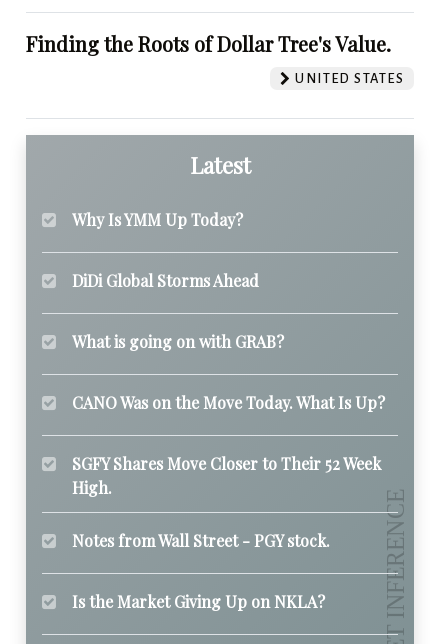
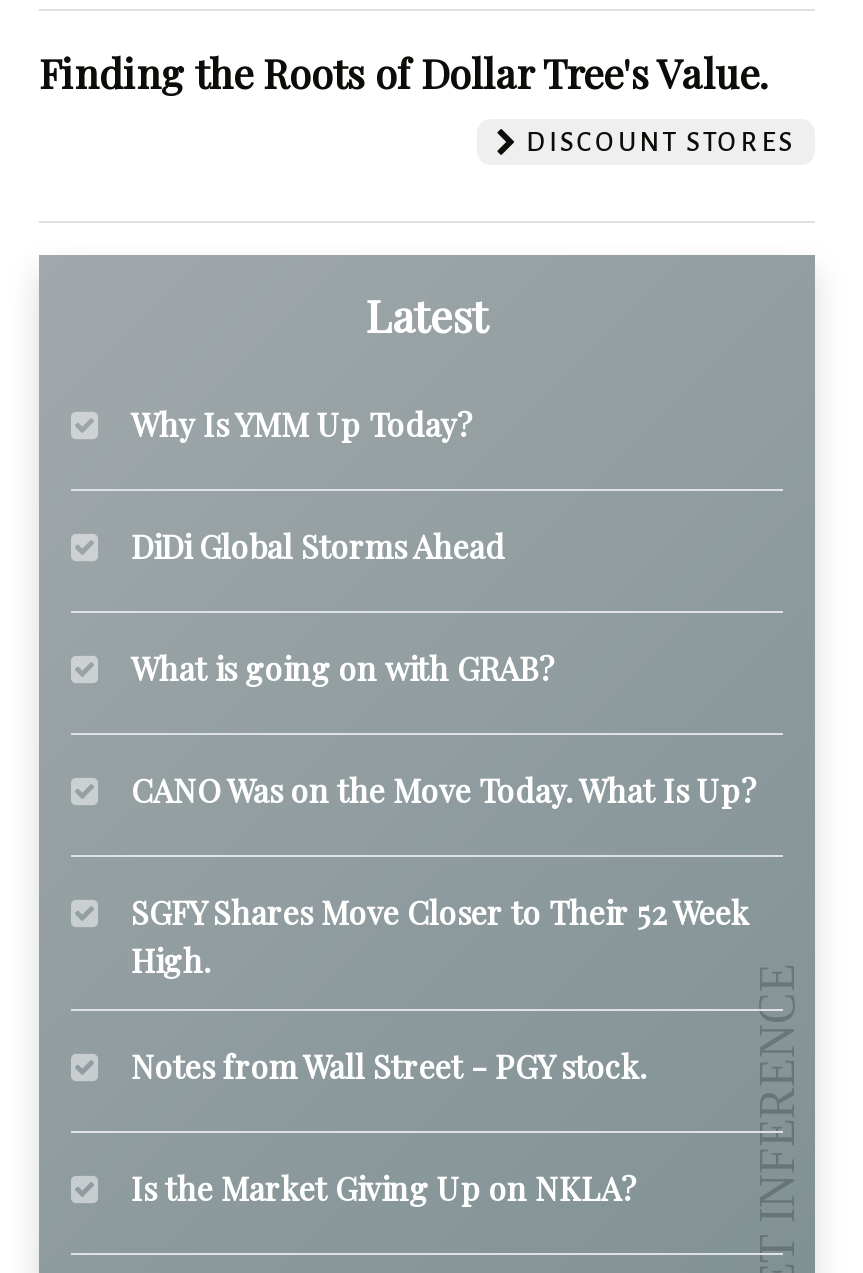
- UNITED STATES
+ DISCOUNT STORES
